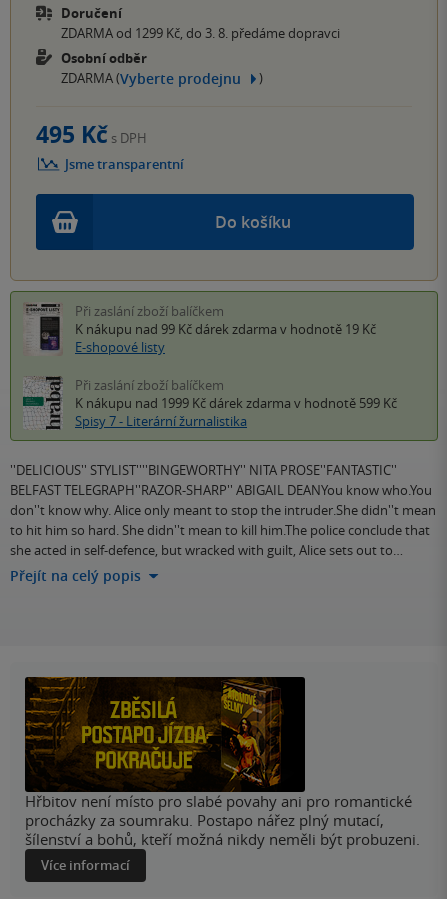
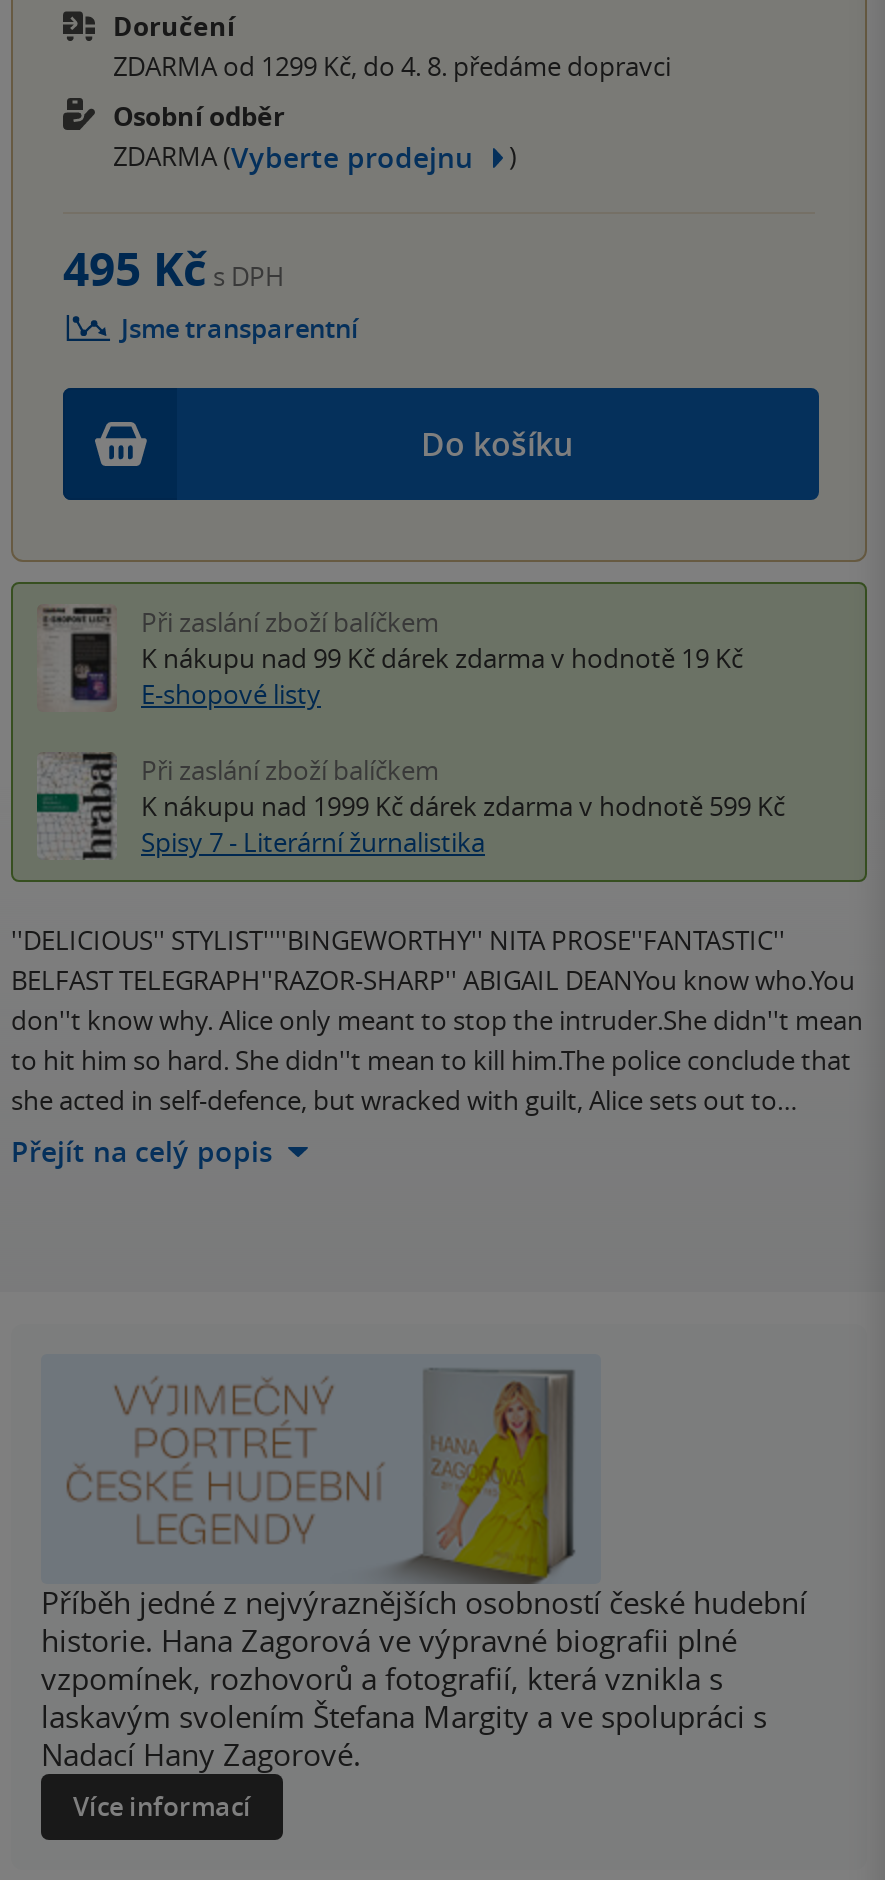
- ZDARMA od 1299 Kč, do 3. 8. předáme dopravci
+ ZDARMA od 1299 Kč, do 4. 8. předáme dopravci

- [image]
+ [image]

- Hřbitov není místo pro slabé povahy ani pro romantické
- procházky za soumraku. Postapo nářez plný mutací,
- šílenství a bohů, kteří možná nikdy neměli být probuzeni.
+ Příběh jedné z nejvýraznějších osobností české hudební
+ historie. Hana Zagorová ve výpravné biografii plné
+ vzpomínek, rozhovorů a fotografií, která vznikla s
+ laskavým svolením Štefana Margity a ve spolupráci s
+ Nadací Hany Zagorové.
